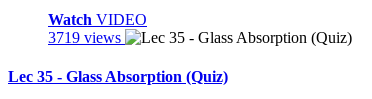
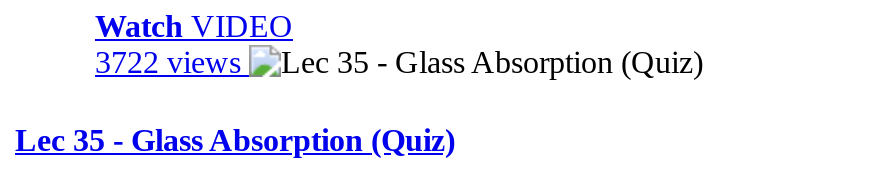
- 3719 views
+ 3722 views
